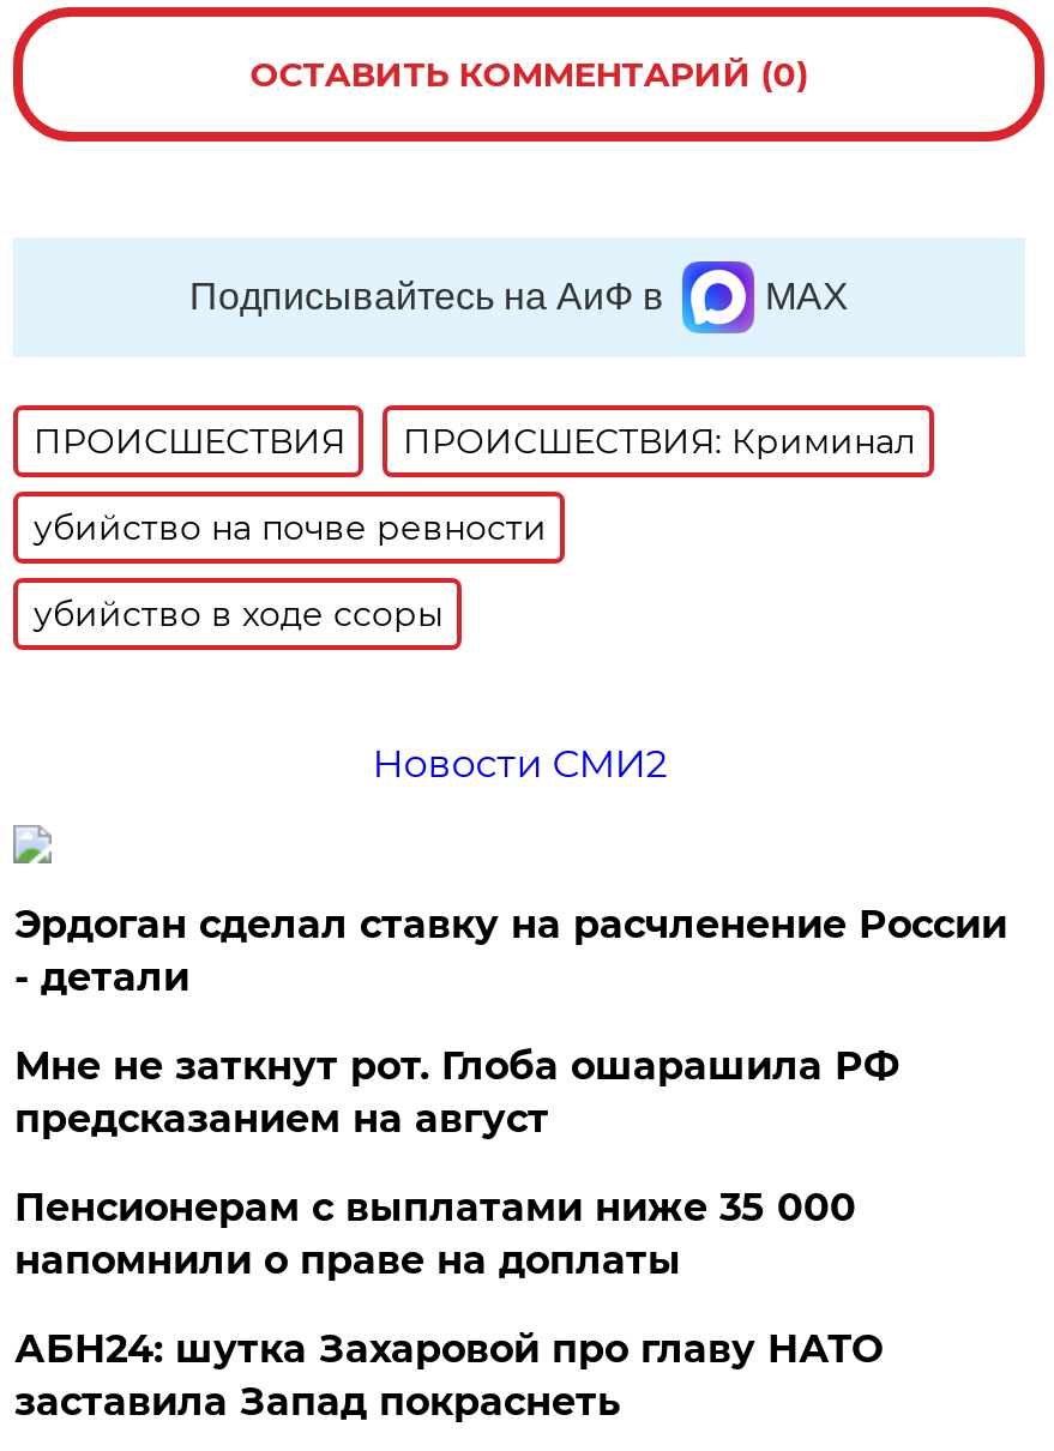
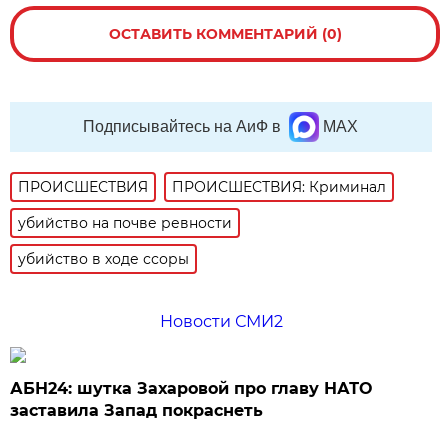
- Эрдоган сделал ставку на расчленение России
- - детали
- Мне не заткнут рот. Глоба ошарашила РФ
- предсказанием на август
- Пенсионерам с выплатами ниже 35 000
- напомнили о праве на доплаты
